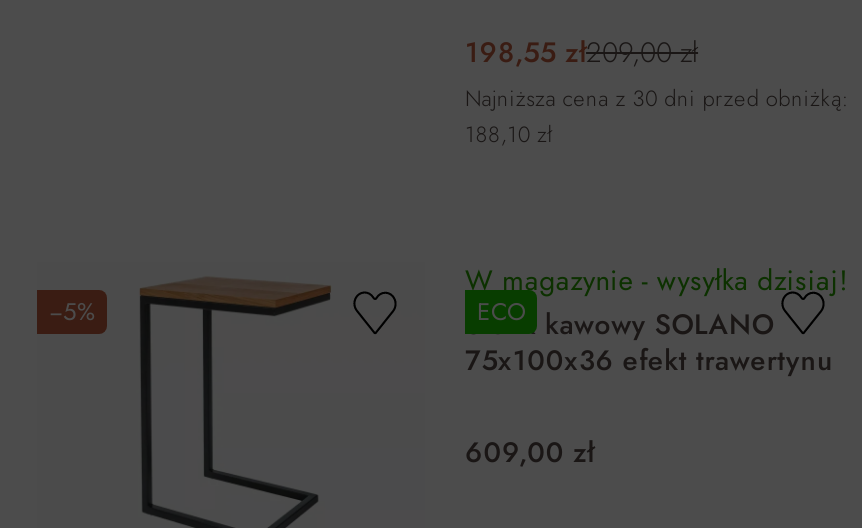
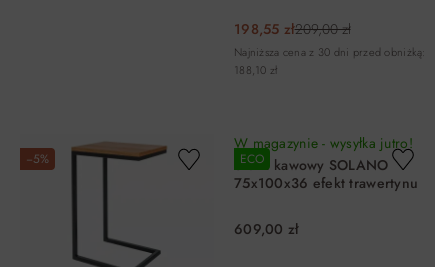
- W magazynie - wysyłka dzisiaj!
+ W magazynie - wysyłka jutro!
